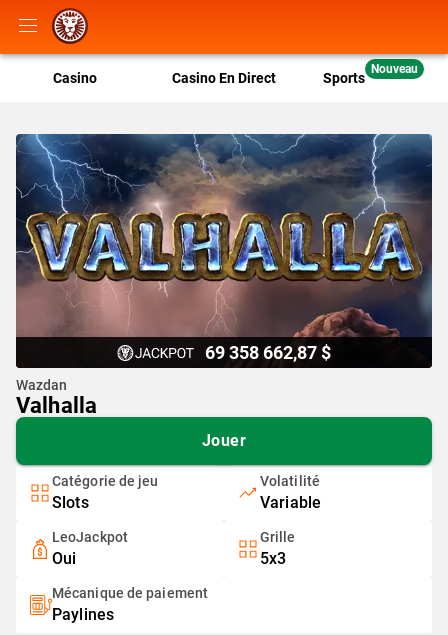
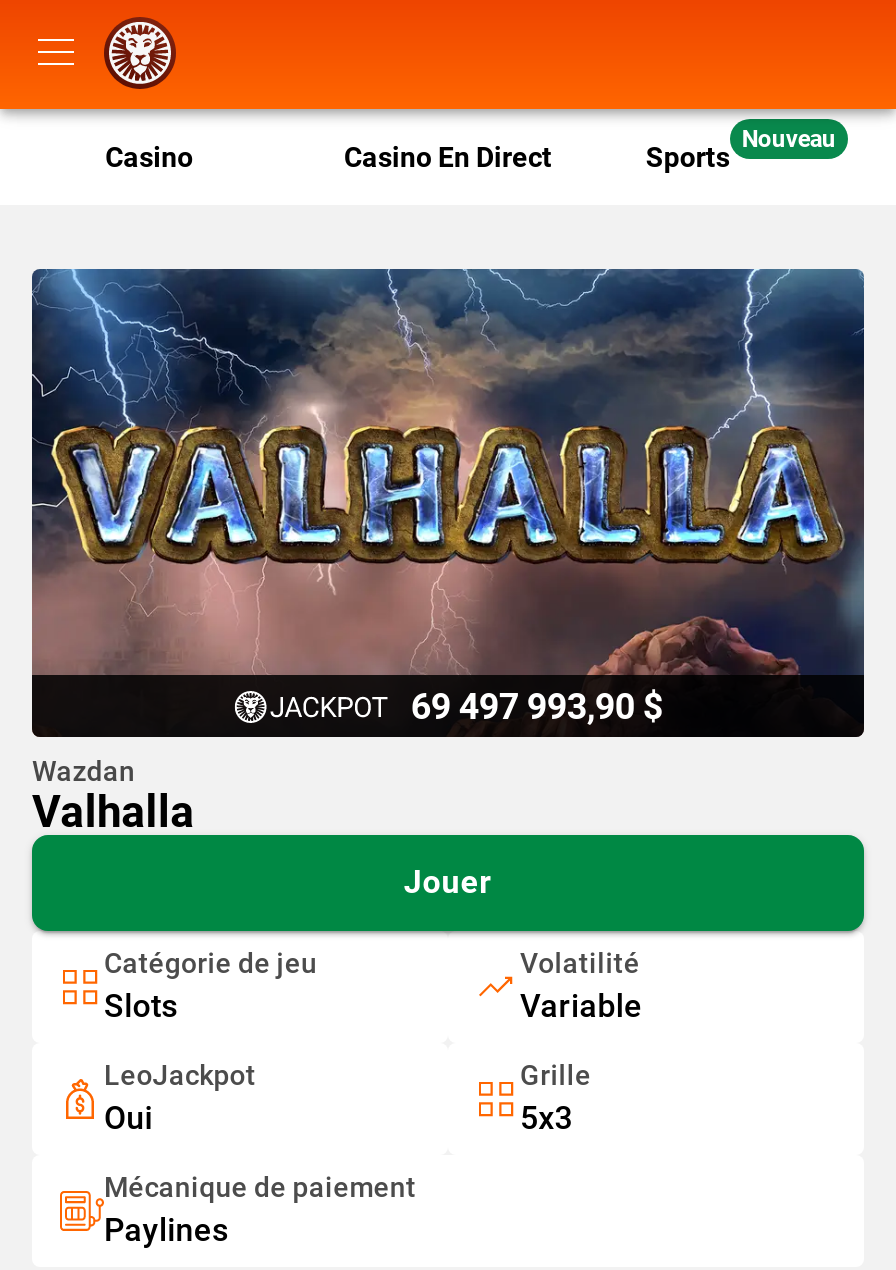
- 69 358 662,87 $
+ 69 497 993,90 $
